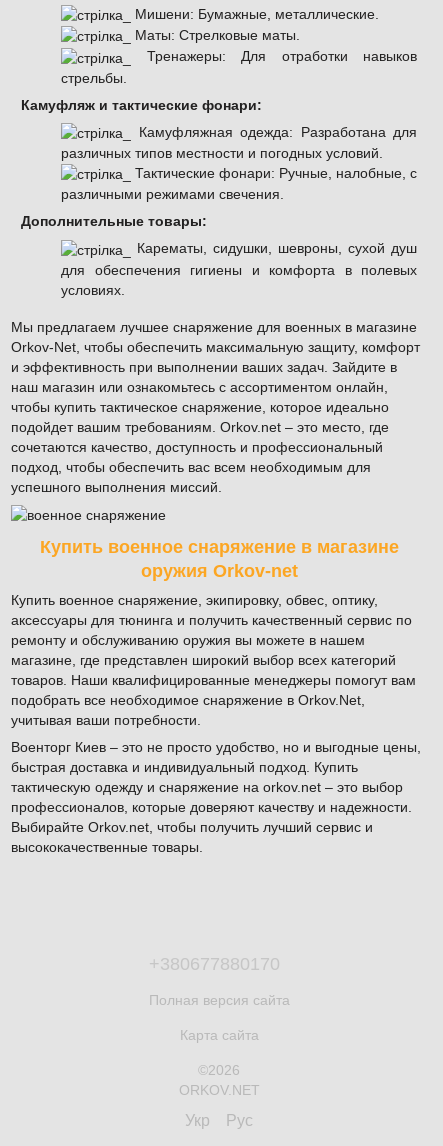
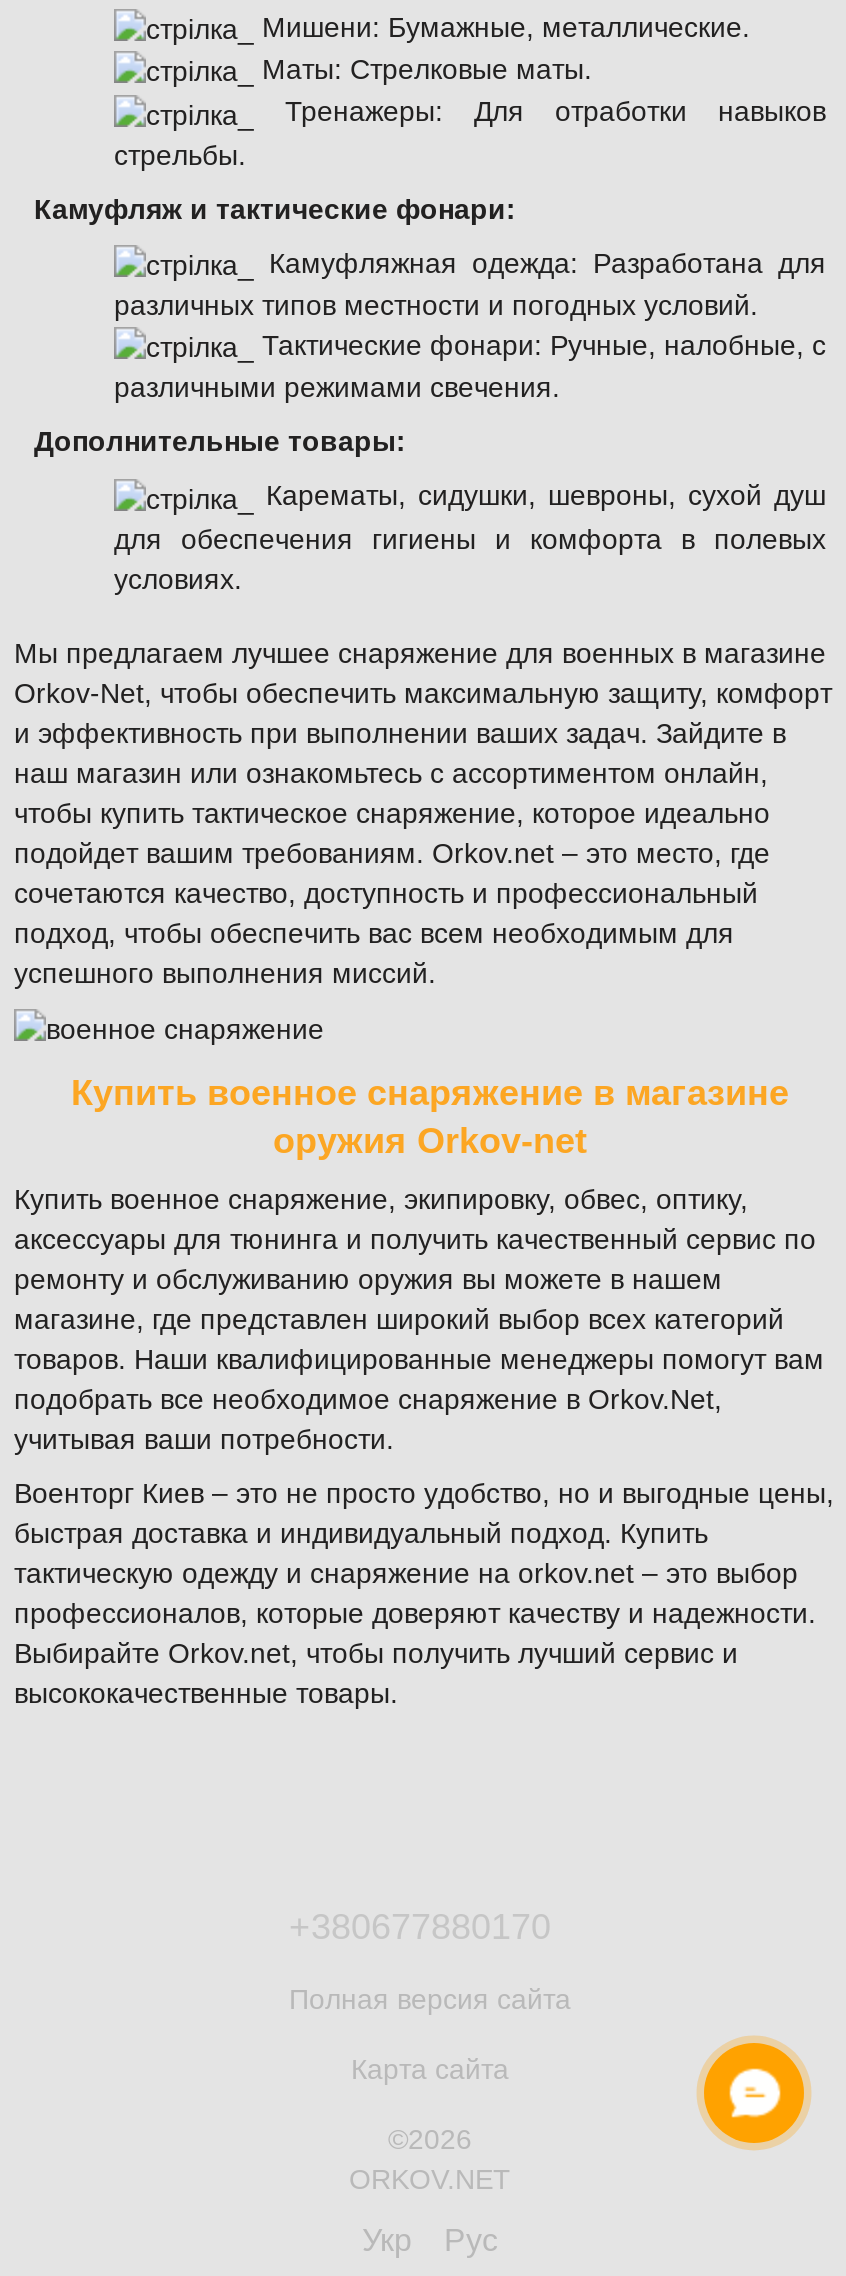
+ [image]
